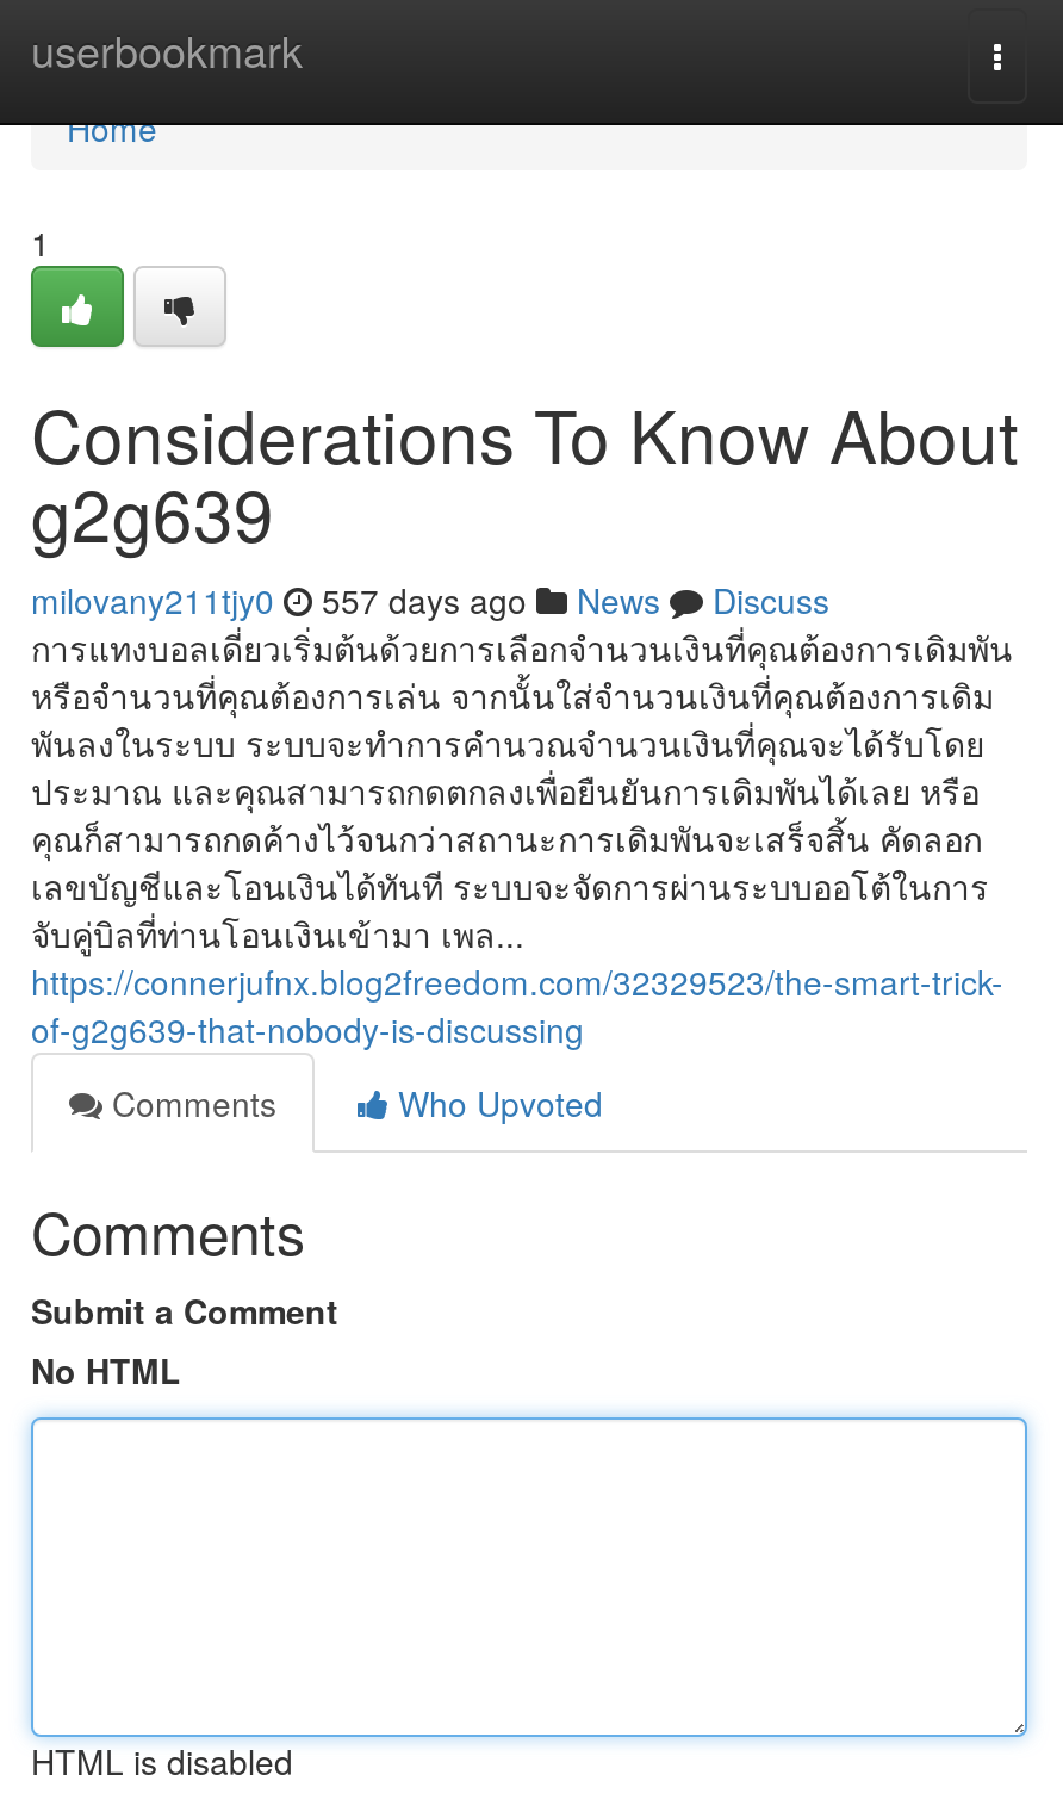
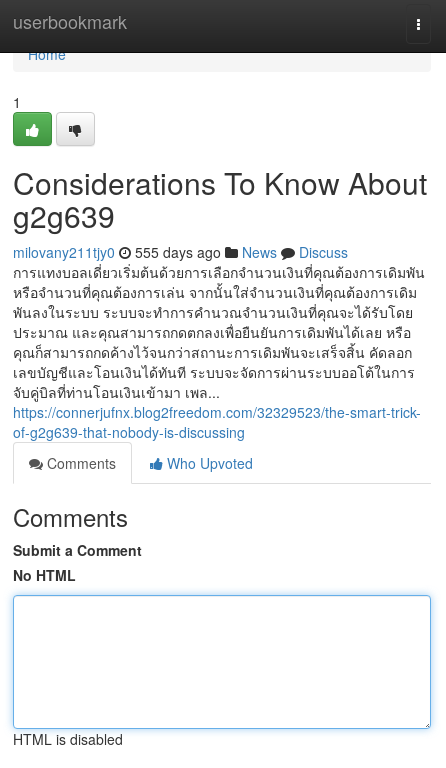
- milovany211tjy0 557 days ago News Discuss
+ milovany211tjy0 555 days ago News Discuss
